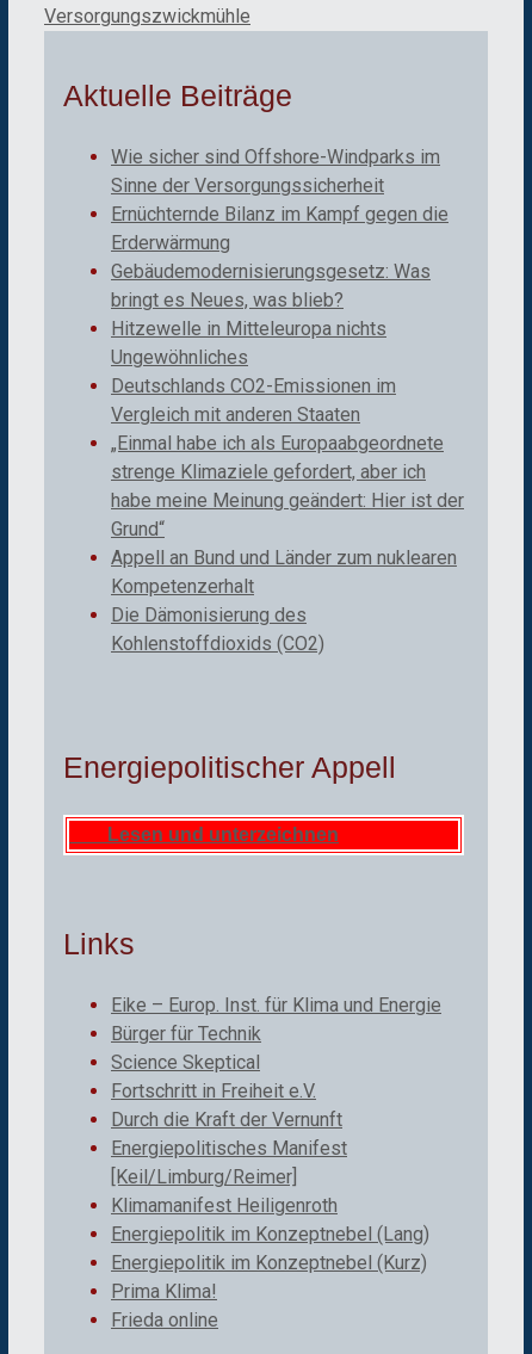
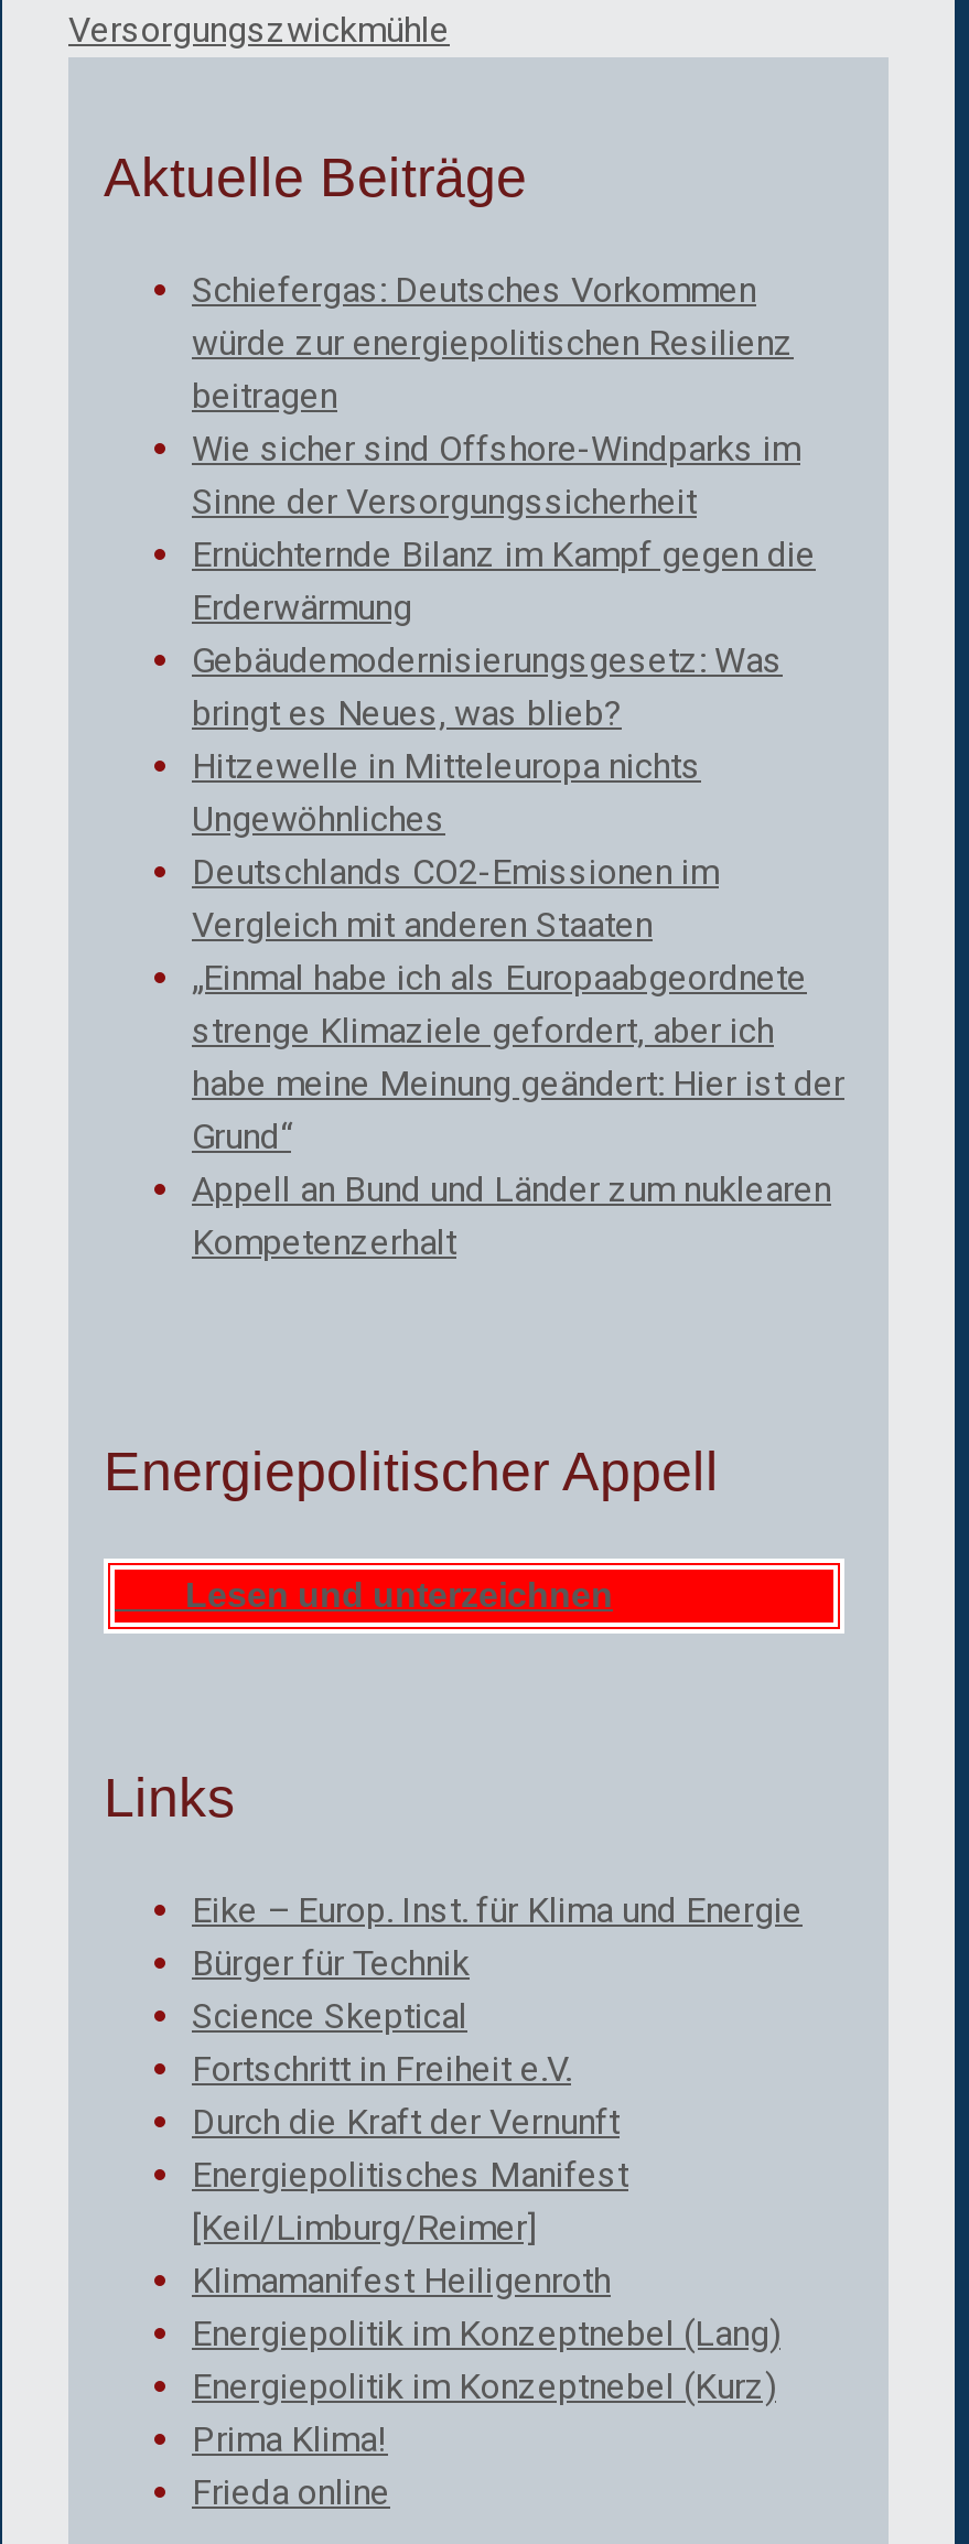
+ Schiefergas: Deutsches Vorkommen
+ würde zur energiepolitischen Resilienz
+ beitragen

moved down: Wie sicher sind Offshore-Windparks im | Sinne der Versorgungssicherheit | Ernüchternde Bilanz im Kampf gegen die | ... | Appell an Bund und Länder zum nuklearen | Kompetenzerhalt

- Die Dämonisierung des
- Kohlenstoffdioxids (CO2)
